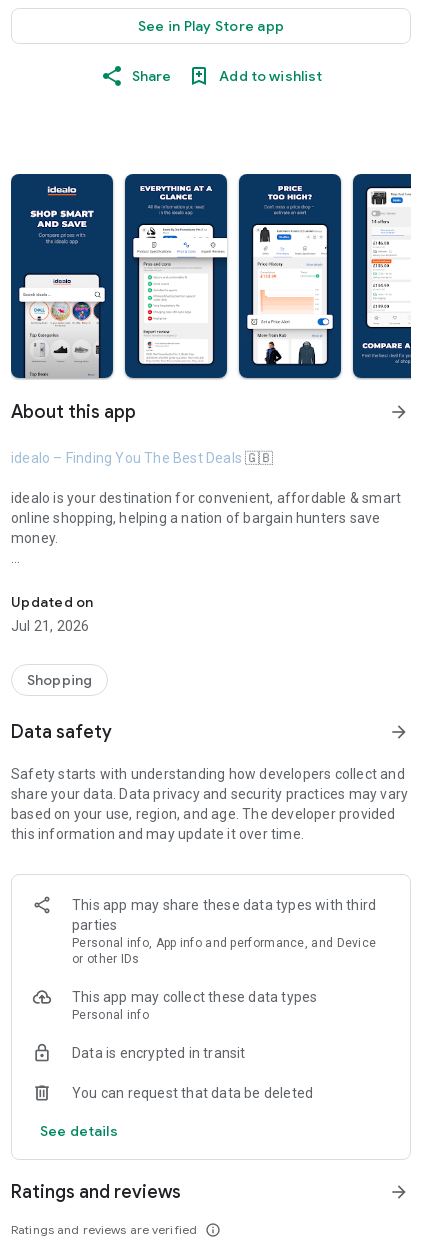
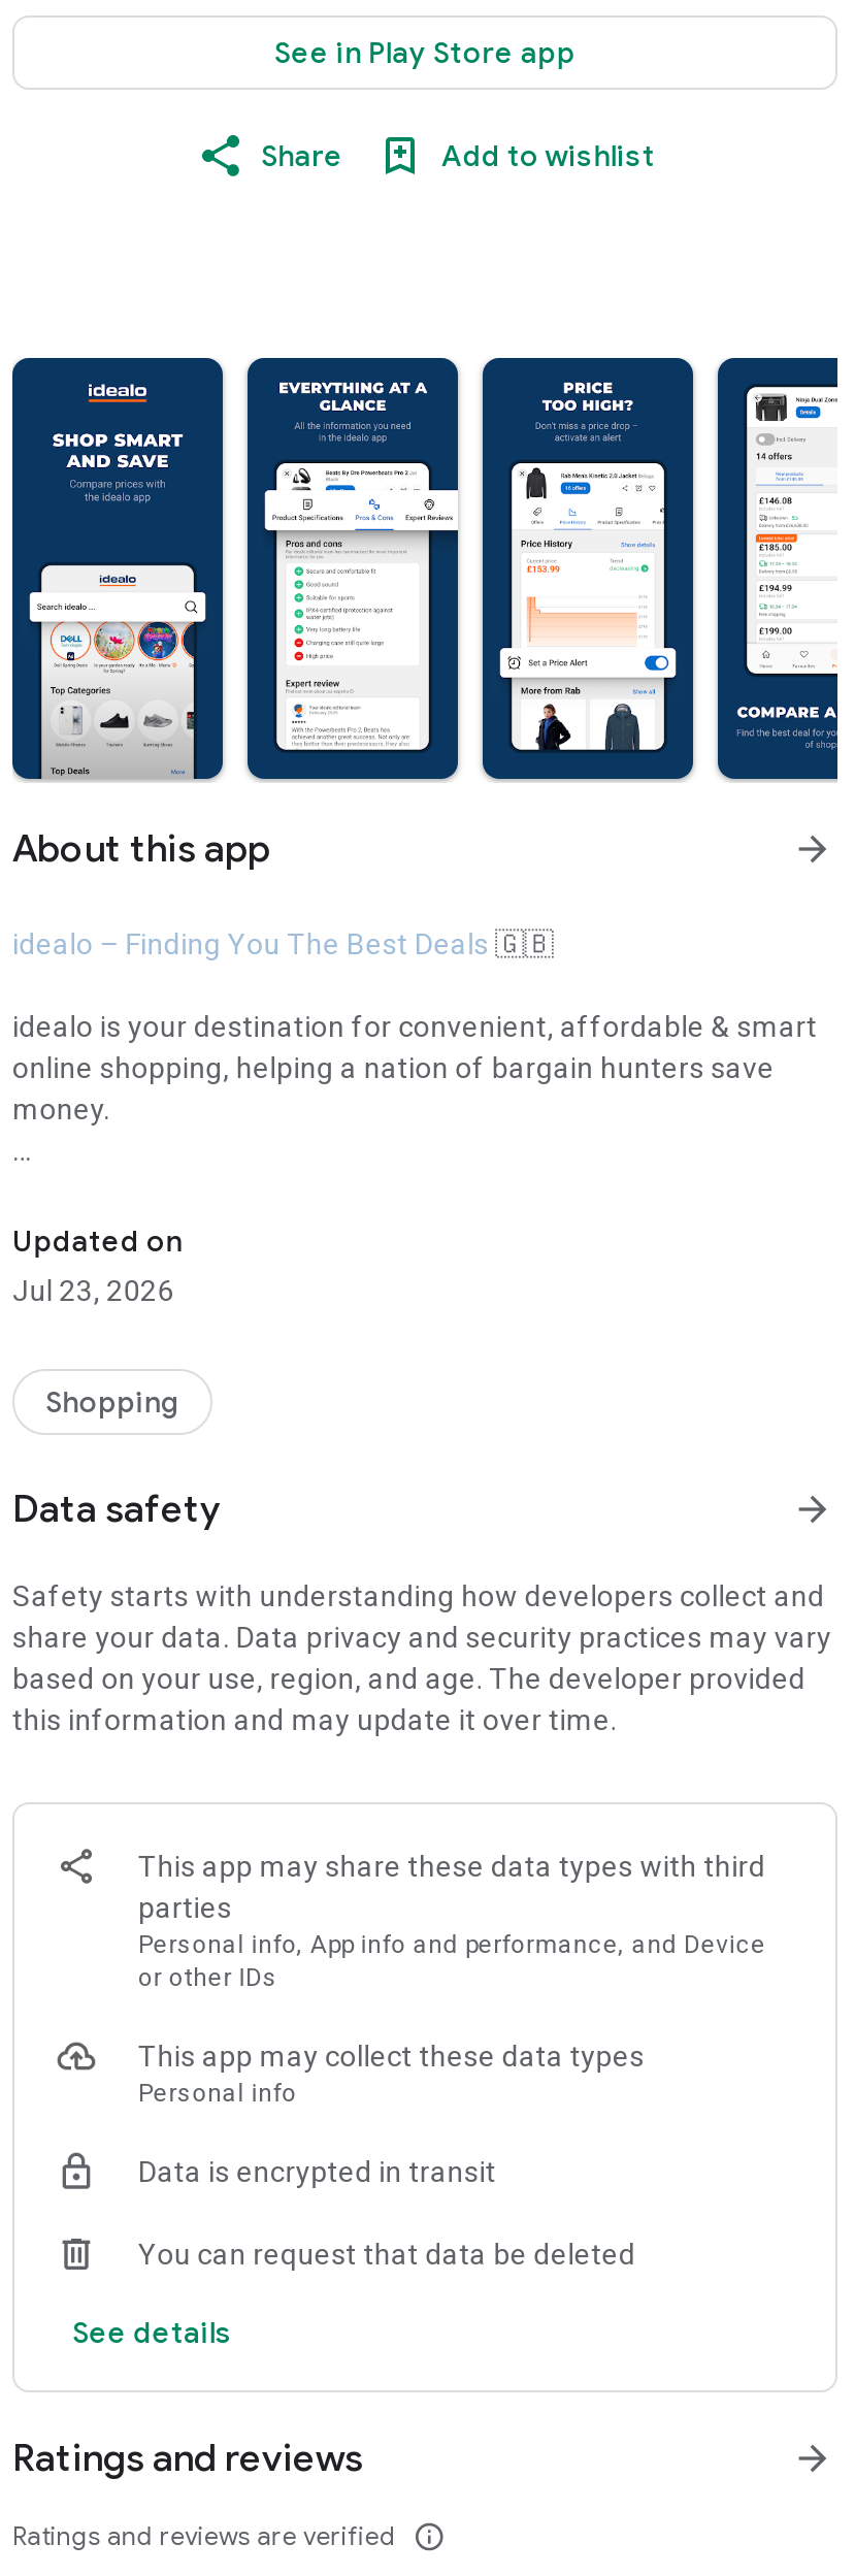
- Jul 21, 2026
+ Jul 23, 2026
